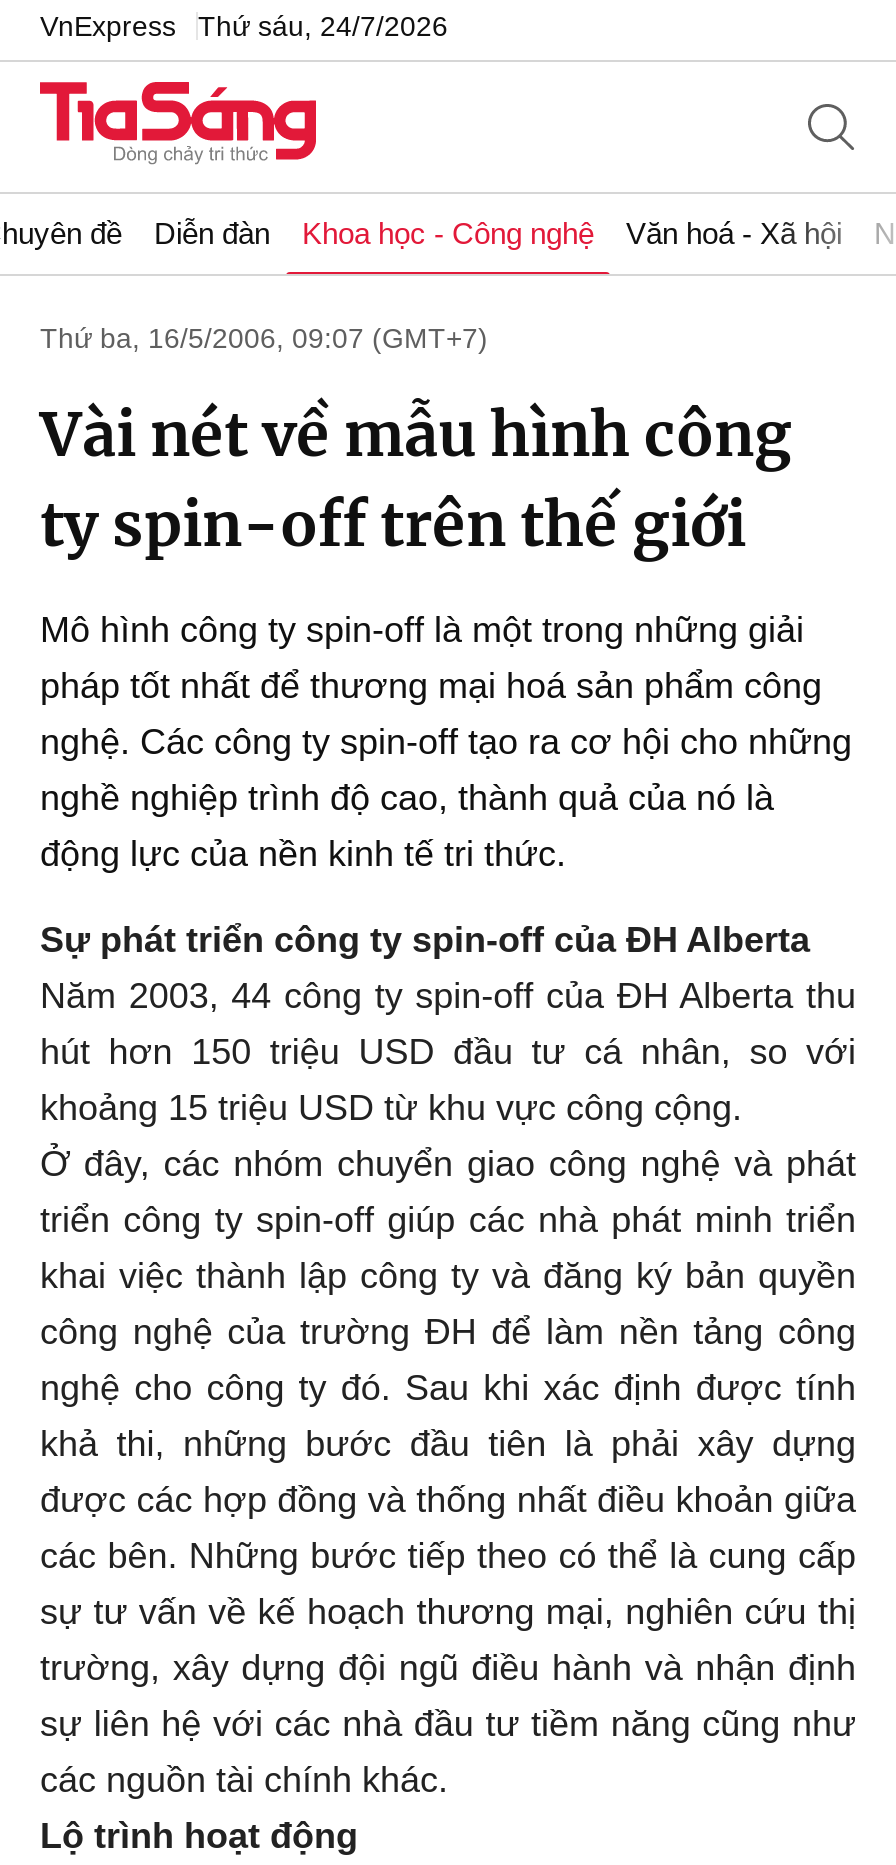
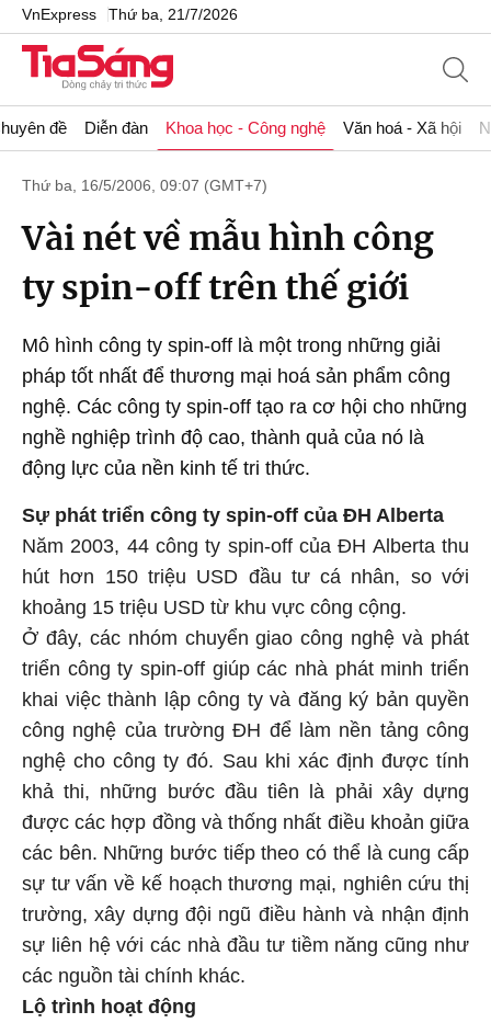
- VnExpress Thứ sáu, 24/7/2026
+ VnExpress Thứ ba, 21/7/2026
